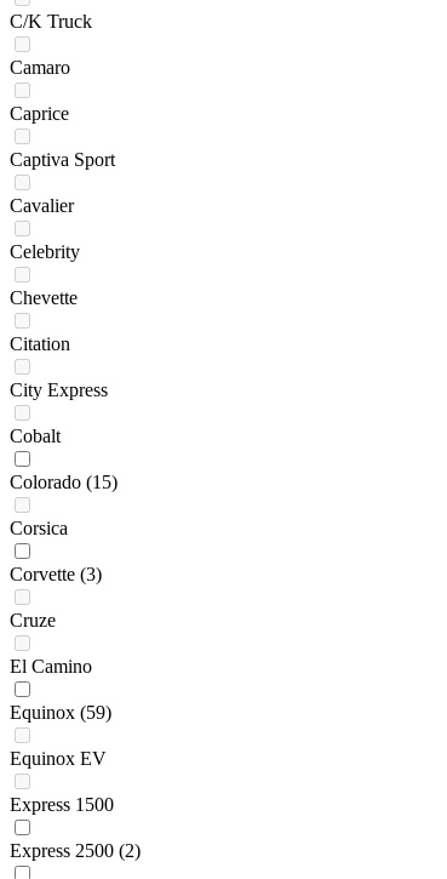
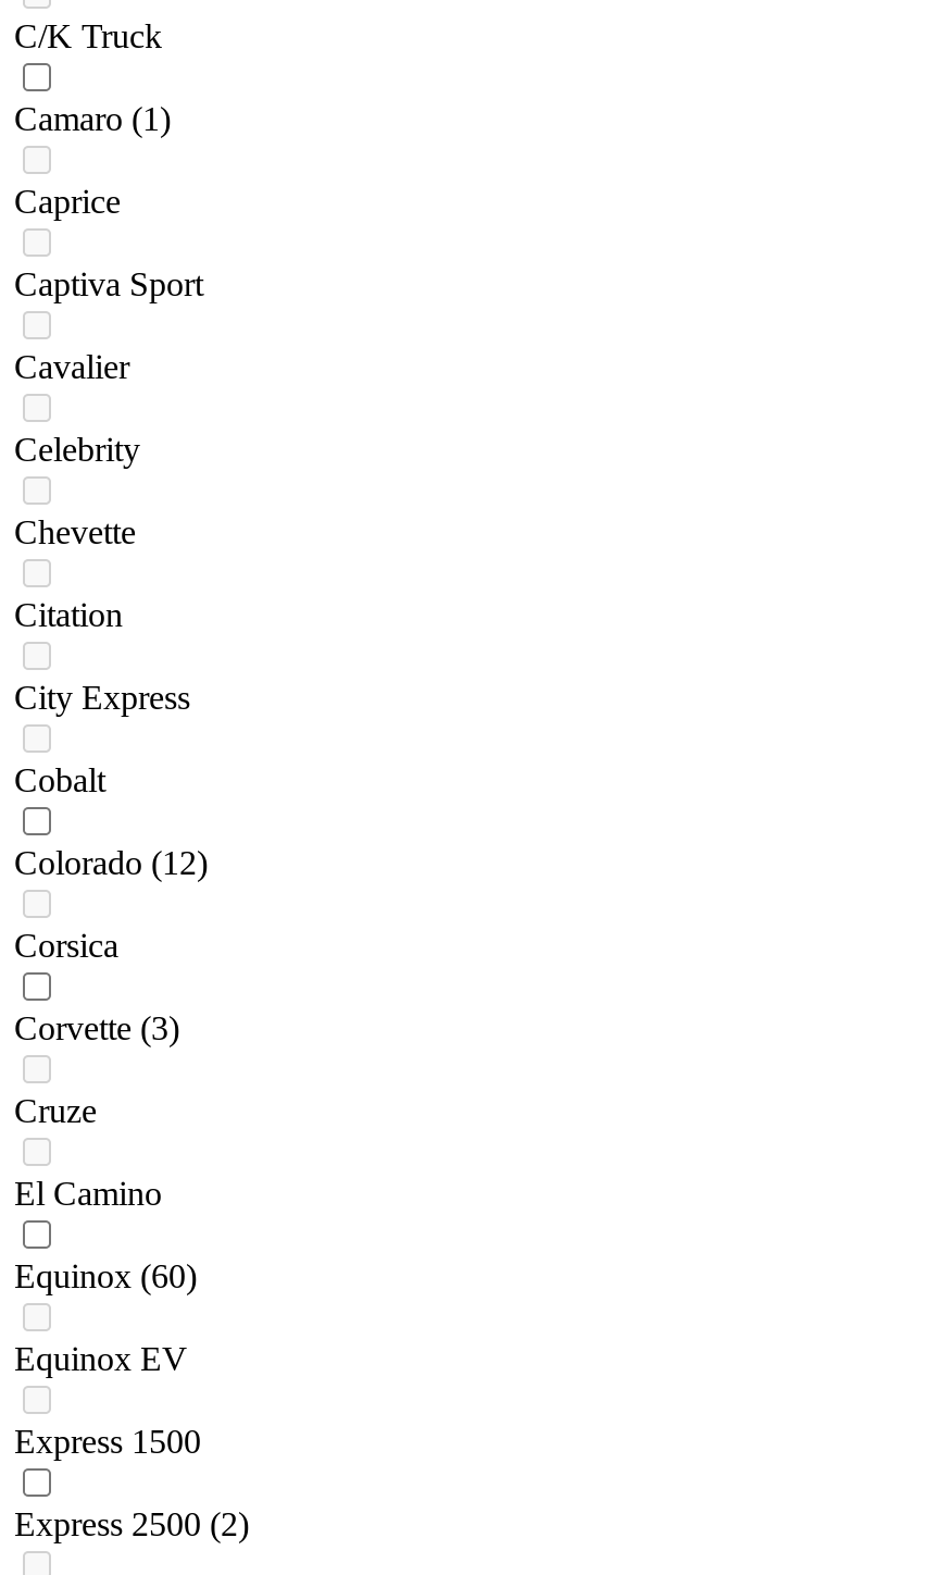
- Camaro
+ Camaro (1)

- Colorado (15)
+ Colorado (12)

- Equinox (59)
+ Equinox (60)
